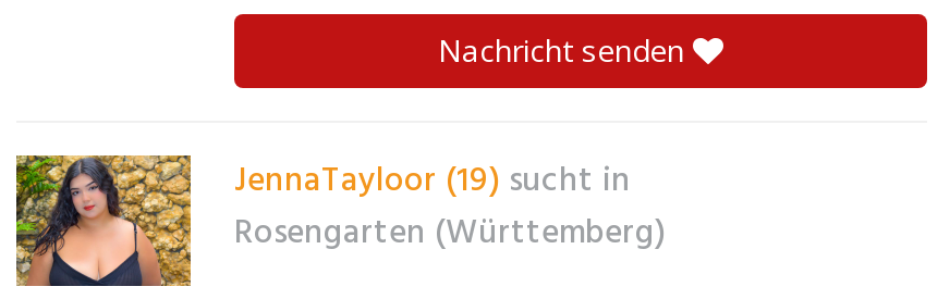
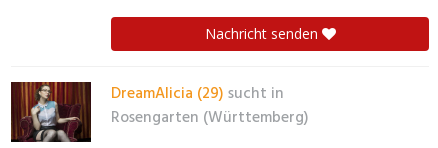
- [image]
- JennaTayloor (19) sucht in
+ [image]
+ DreamAlicia (29) sucht in
